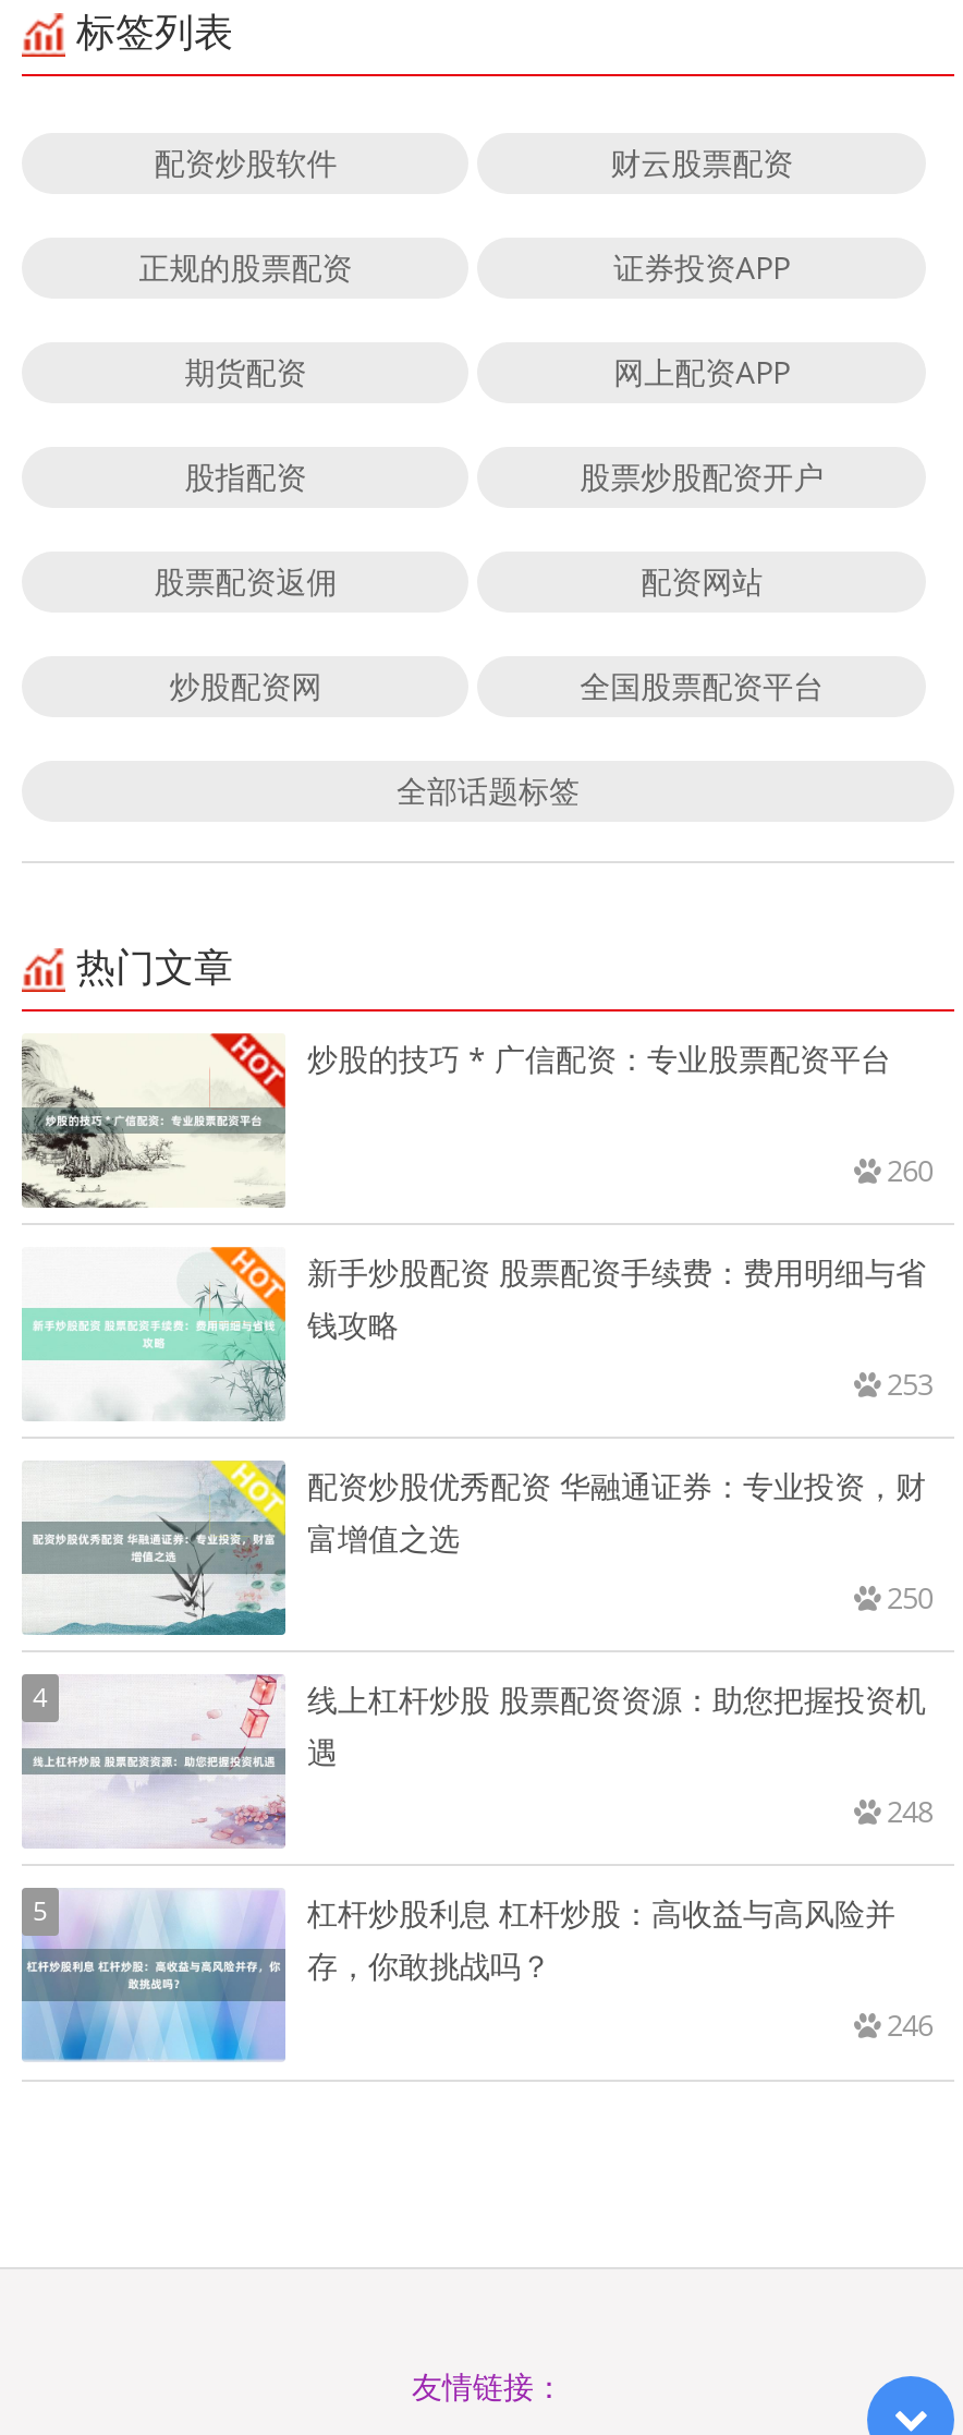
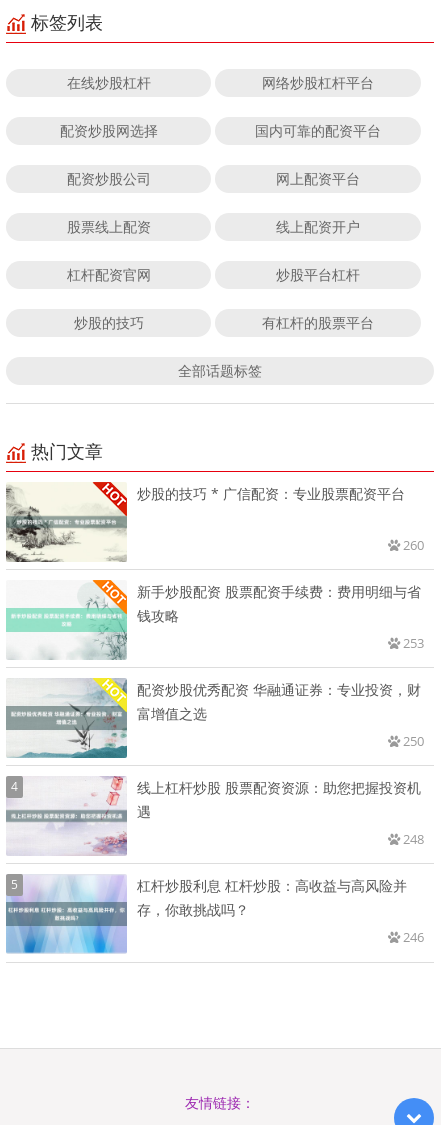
- 配资炒股软件
- 财云股票配资
+ 在线炒股杠杆
+ 网络炒股杠杆平台

- 正规的股票配资
- 证券投资APP
+ 配资炒股网选择
+ 国内可靠的配资平台

- 期货配资
- 网上配资APP
+ 配资炒股公司
+ 网上配资平台

- 股指配资
- 股票炒股配资开户
+ 股票线上配资
+ 线上配资开户

- 股票配资返佣
- 配资网站
+ 杠杆配资官网
+ 炒股平台杠杆

- 炒股配资网
- 全国股票配资平台
+ 炒股的技巧
+ 有杠杆的股票平台
